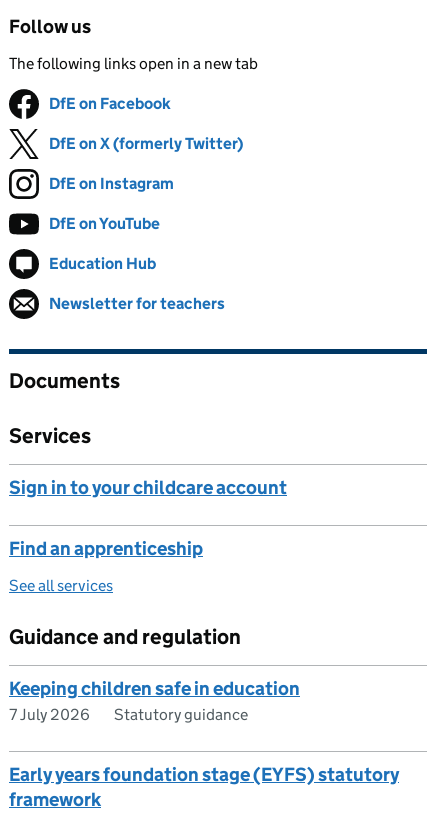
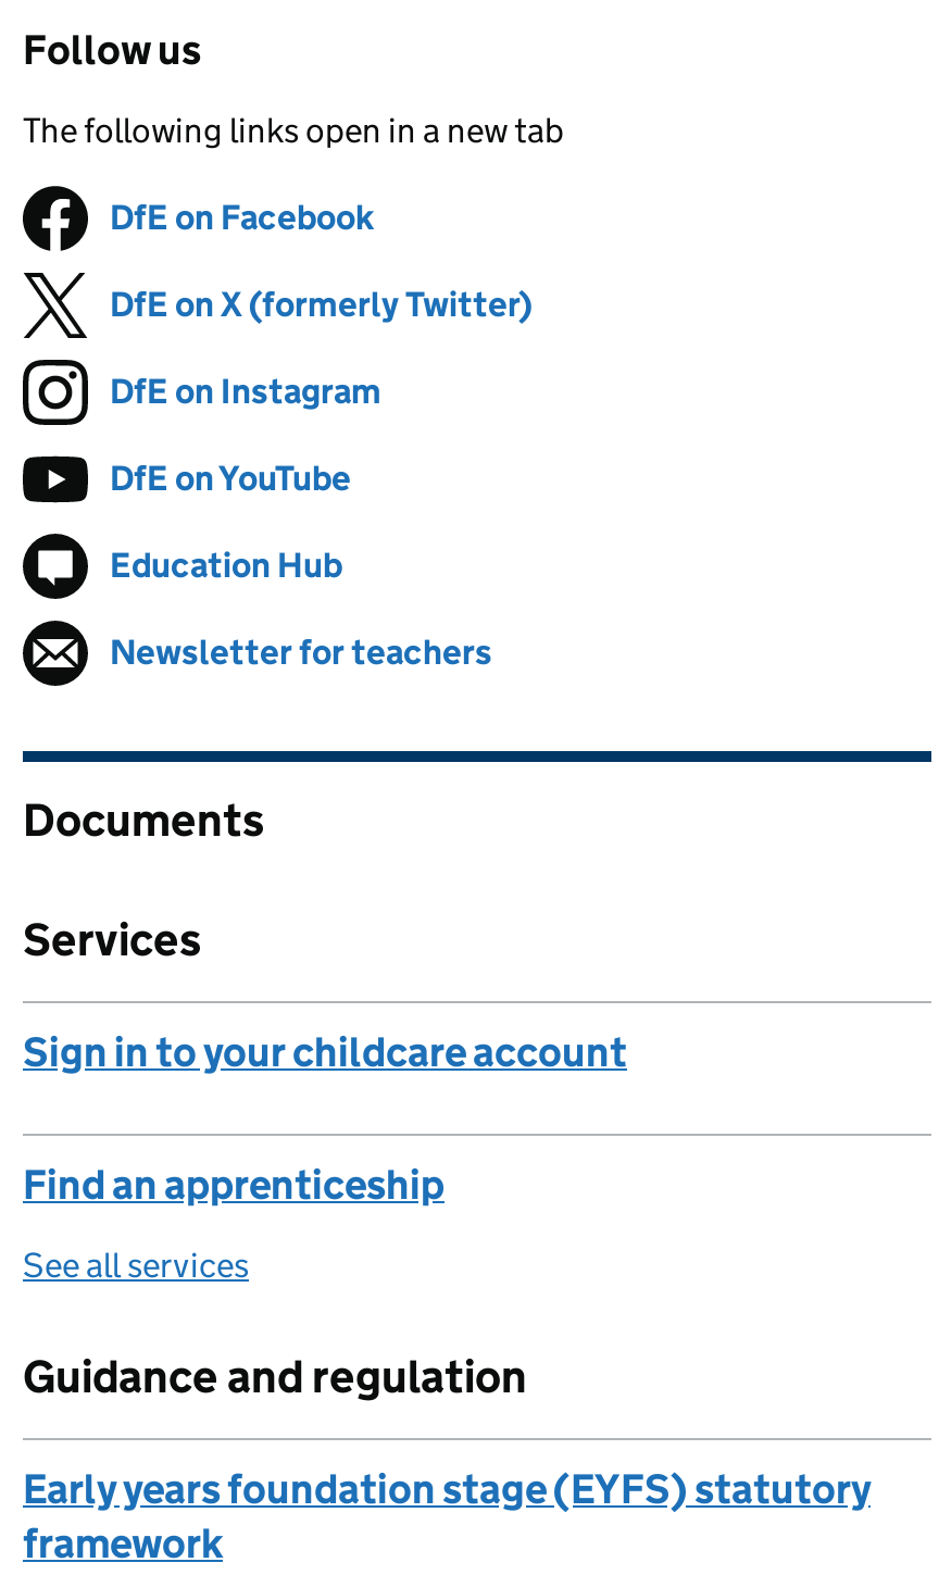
- Keeping children safe in education
- 7 July 2026
- Statutory guidance
